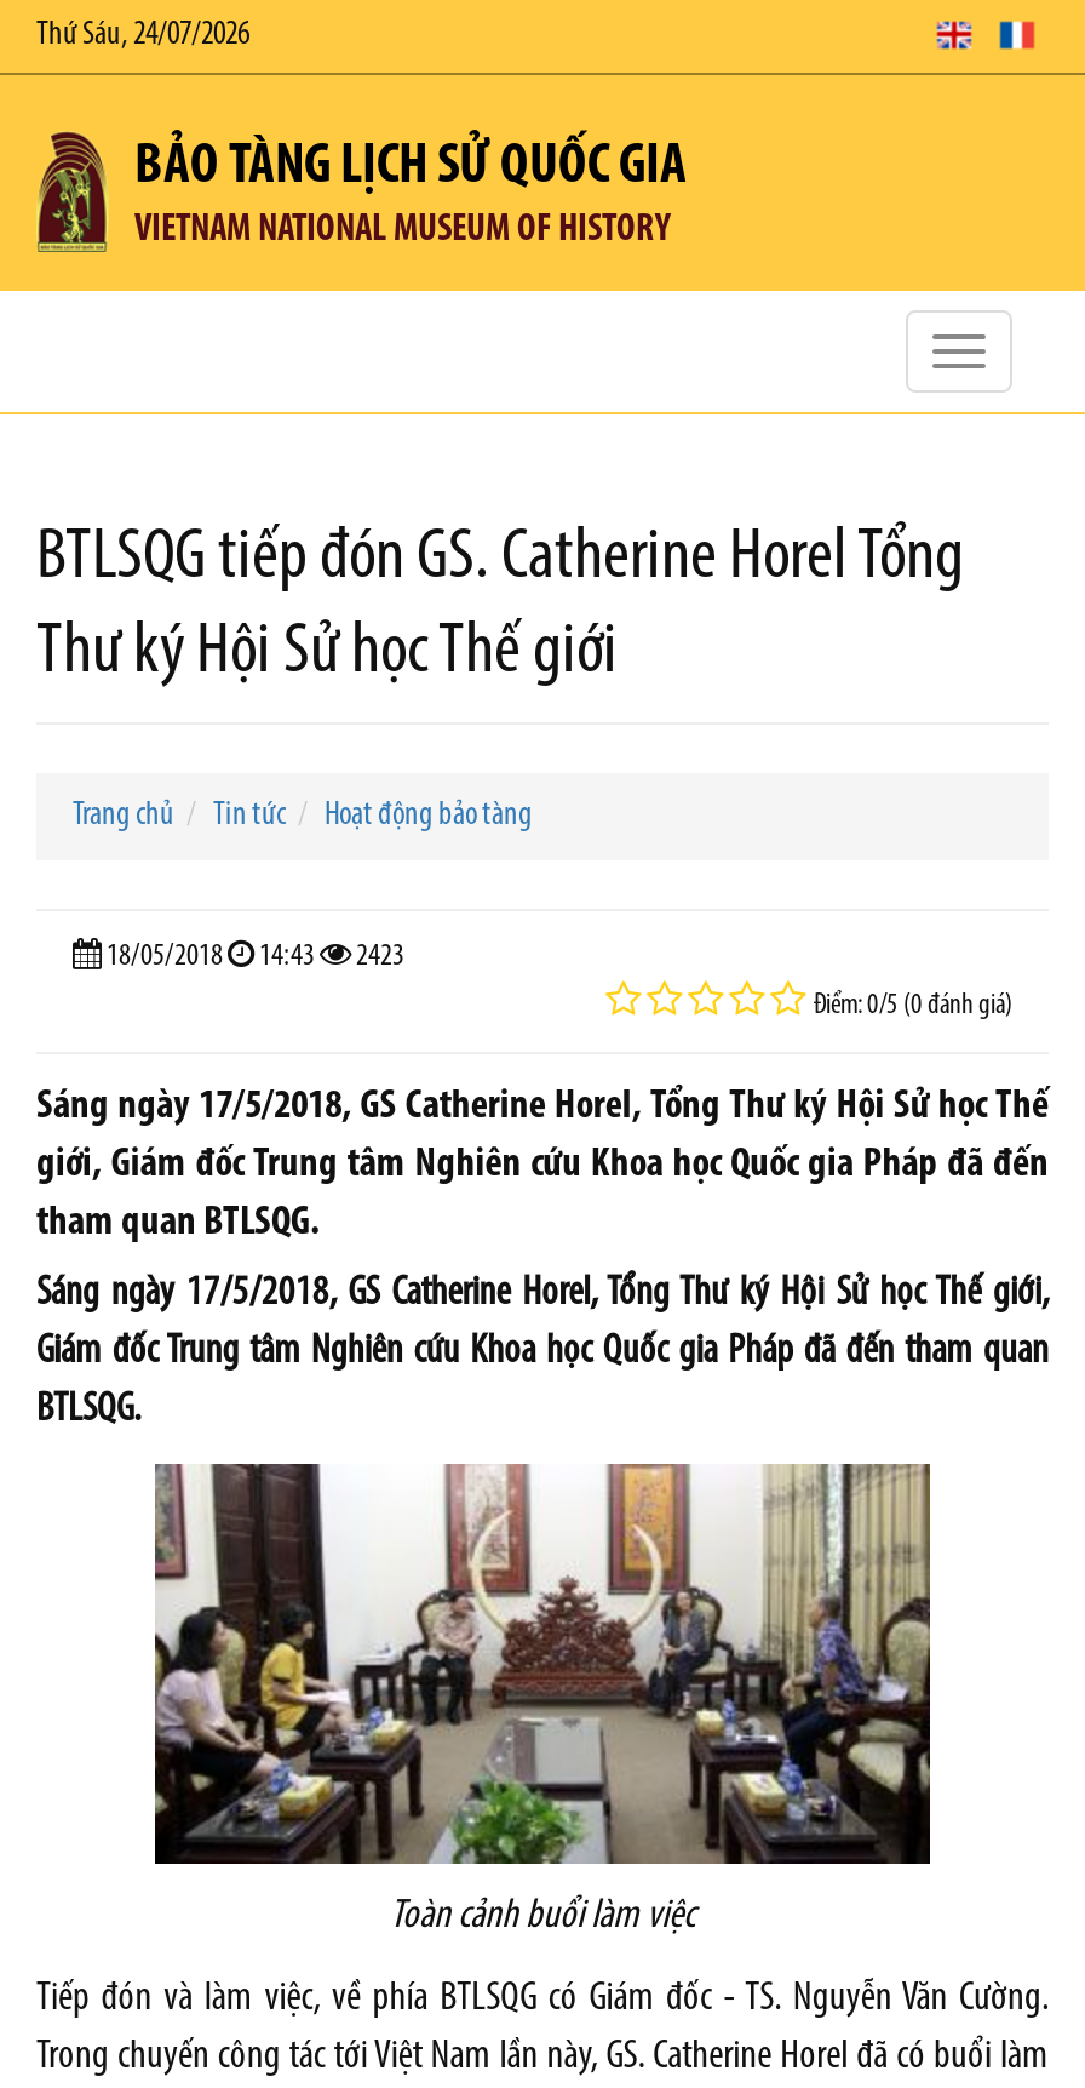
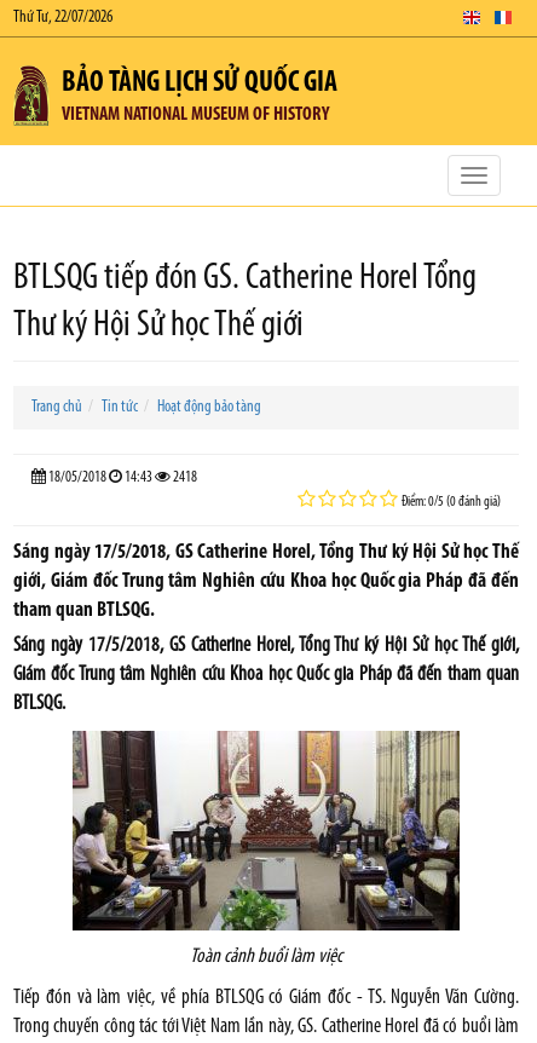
- Thứ Sáu, 24/07/2026
+ Thứ Tư, 22/07/2026

- 18/05/2018 14:43 2423
+ 18/05/2018 14:43 2418
